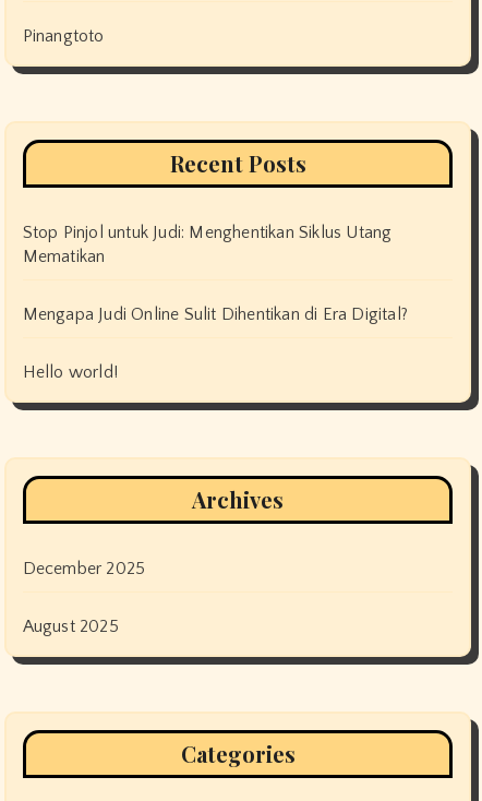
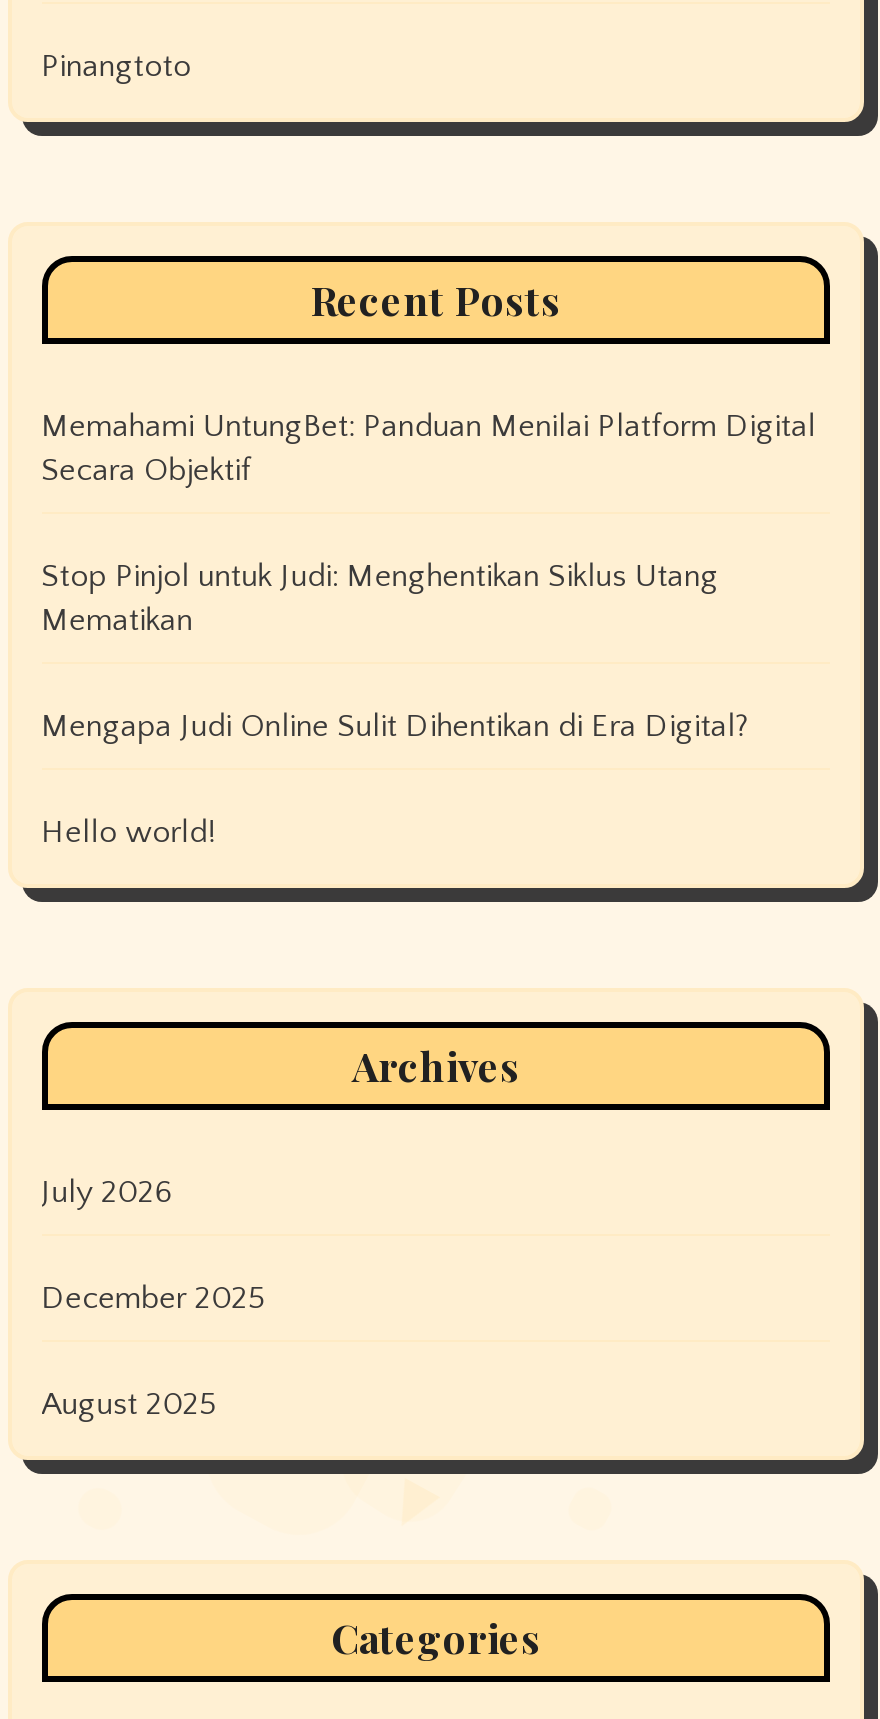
+ Memahami UntungBet: Panduan Menilai Platform Digital
+ Secara Objektif

+ July 2026
